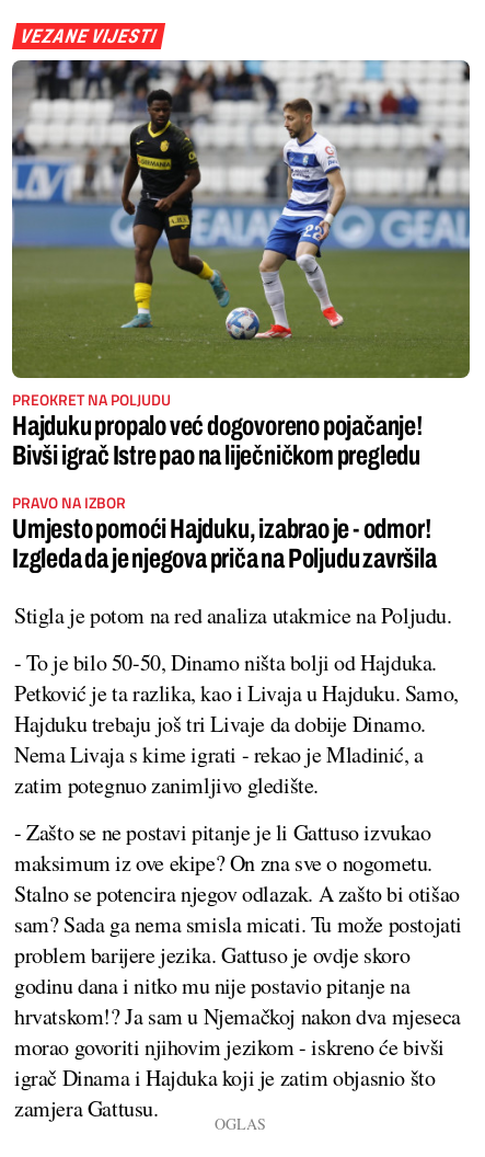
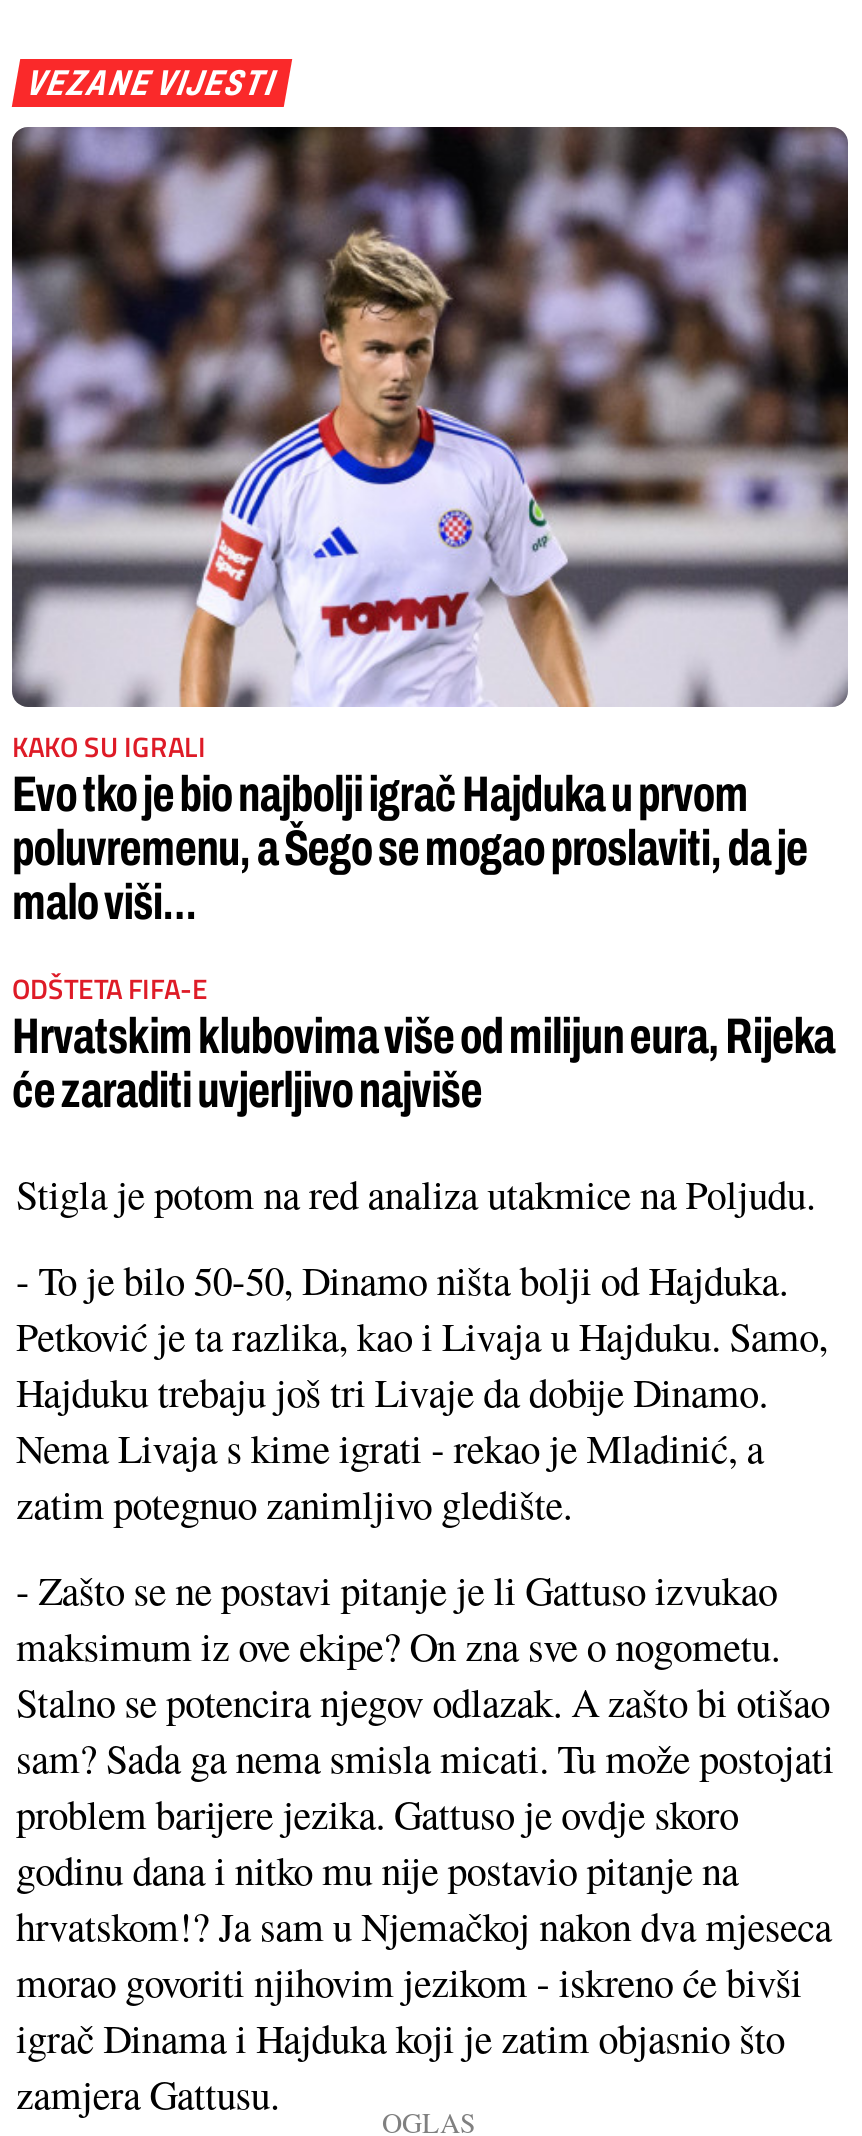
- [image]
- PREOKRET NA POLJUDU
- Hajduku propalo već dogovoreno pojačanje!
- Bivši igrač Istre pao na liječničkom pregledu
+ [image]
+ KAKO SU IGRALI
+ Evo tko je bio najbolji igrač Hajduka u prvom
+ poluvremenu, a Šego se mogao proslaviti, da je
+ malo viši...

- PRAVO NA IZBOR
- Umjesto pomoći Hajduku, izabrao je - odmor!
- Izgleda da je njegova priča na Poljudu završila
+ ODŠTETA FIFA-E
+ Hrvatskim klubovima više od milijun eura, Rijeka
+ će zaraditi uvjerljivo najviše
